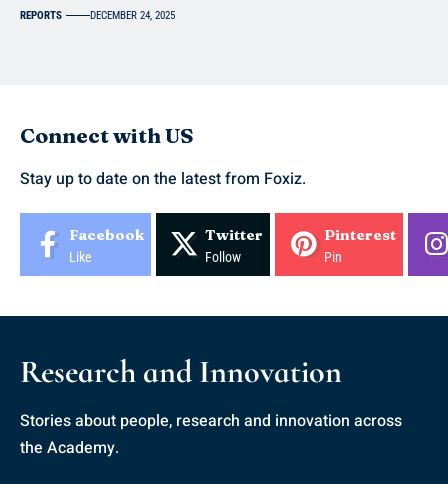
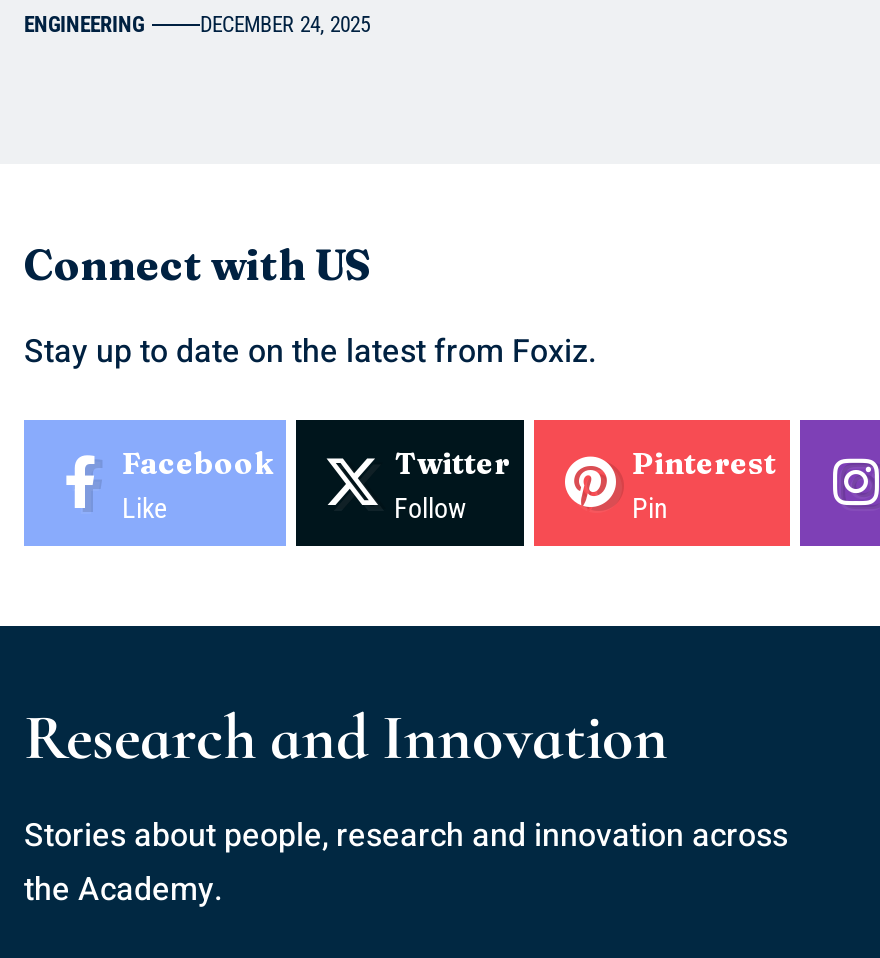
- REPORTS
+ ENGINEERING
